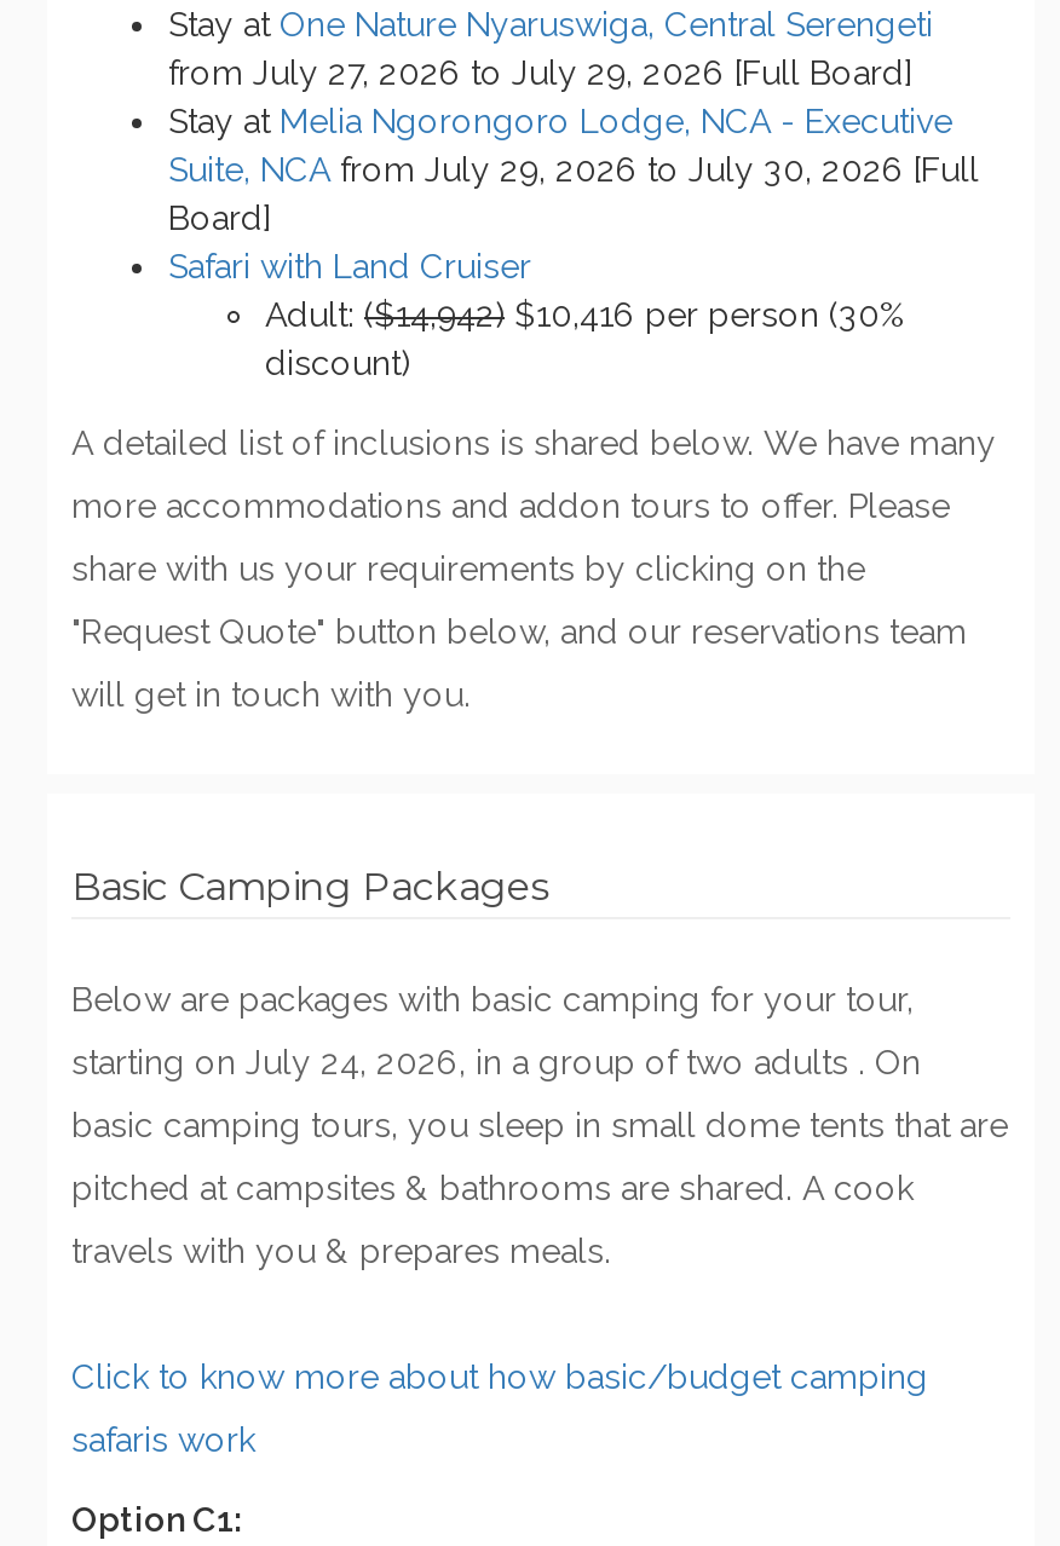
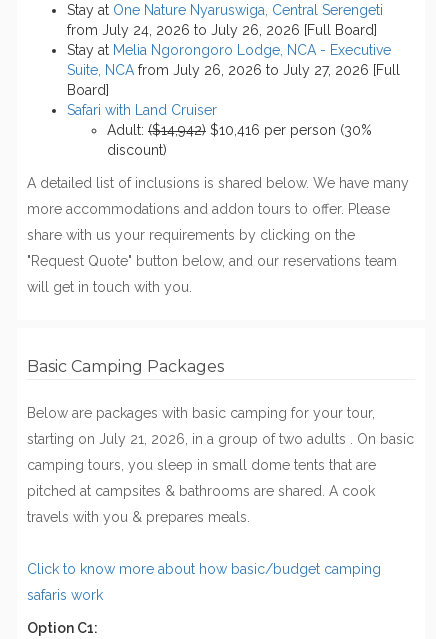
- from July 27, 2026 to July 29, 2026 [Full Board]
+ from July 24, 2026 to July 26, 2026 [Full Board]

- Suite, NCA from July 29, 2026 to July 30, 2026 [Full
+ Suite, NCA from July 26, 2026 to July 27, 2026 [Full

- starting on July 24, 2026, in a group of two adults . On
+ starting on July 21, 2026, in a group of two adults . On basic

- basic camping tours, you sleep in small dome tents that are
+ camping tours, you sleep in small dome tents that are
